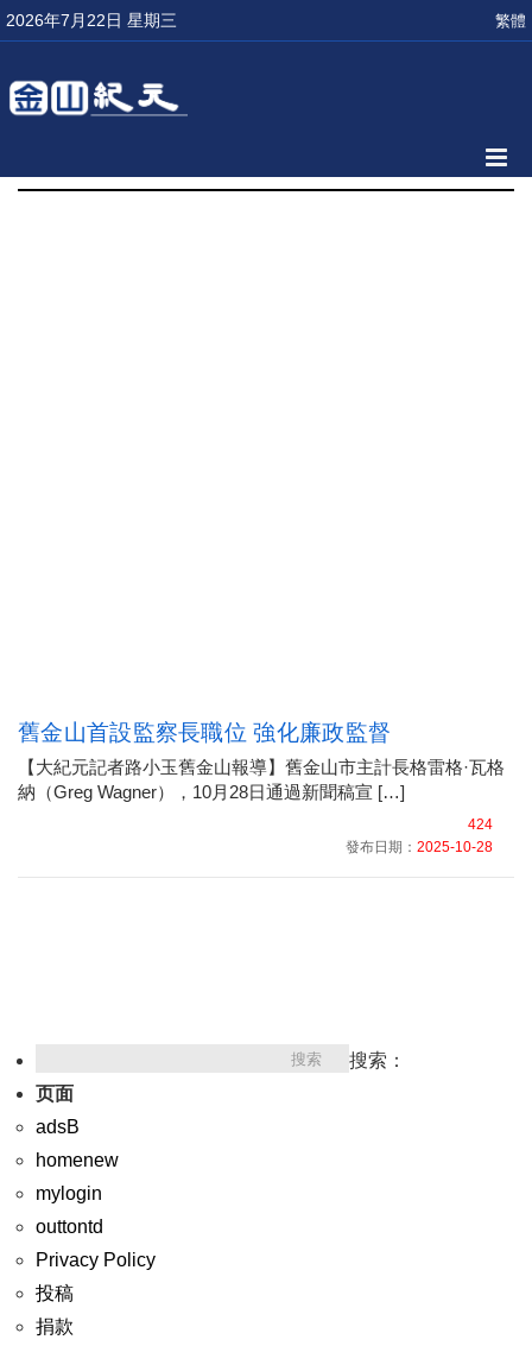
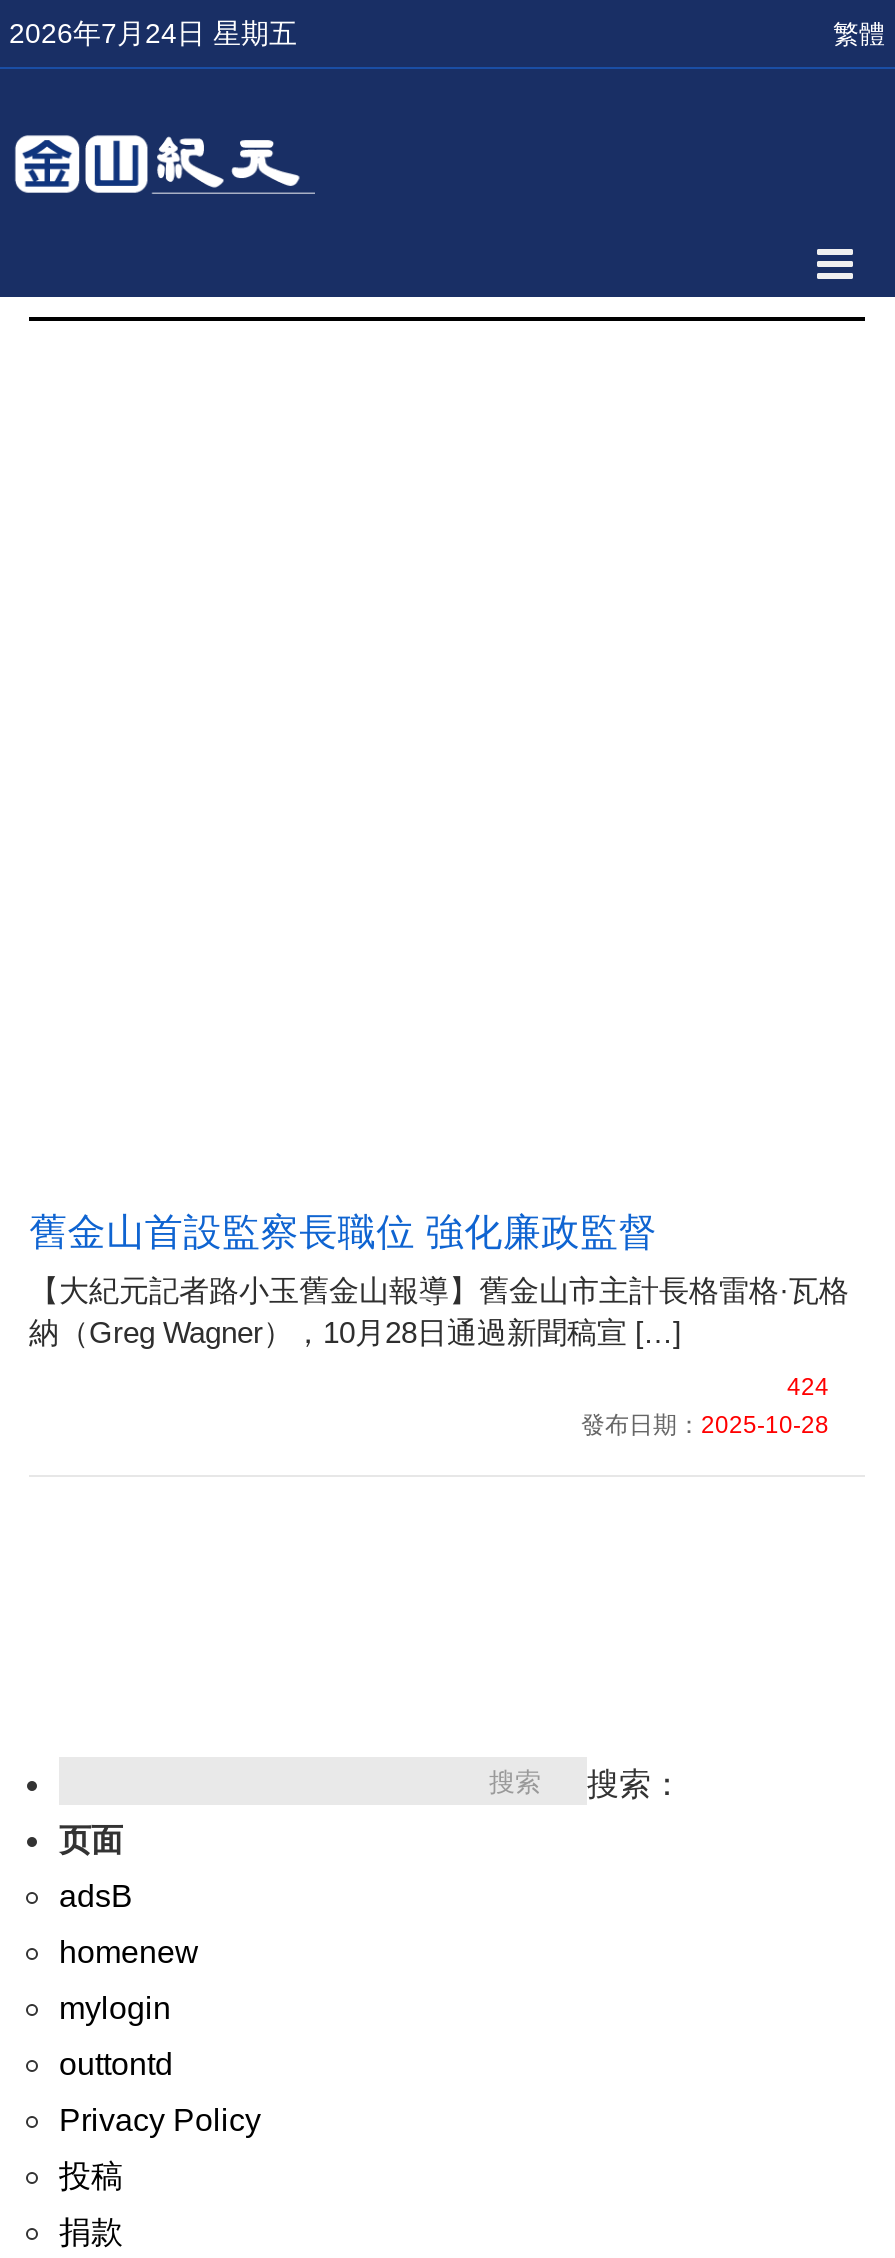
- 2026年7月22日 星期三
+ 2026年7月24日 星期五
